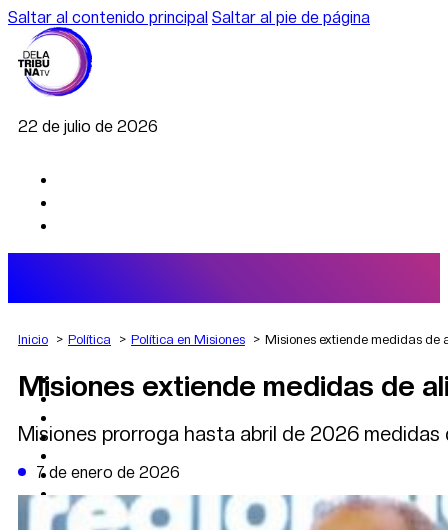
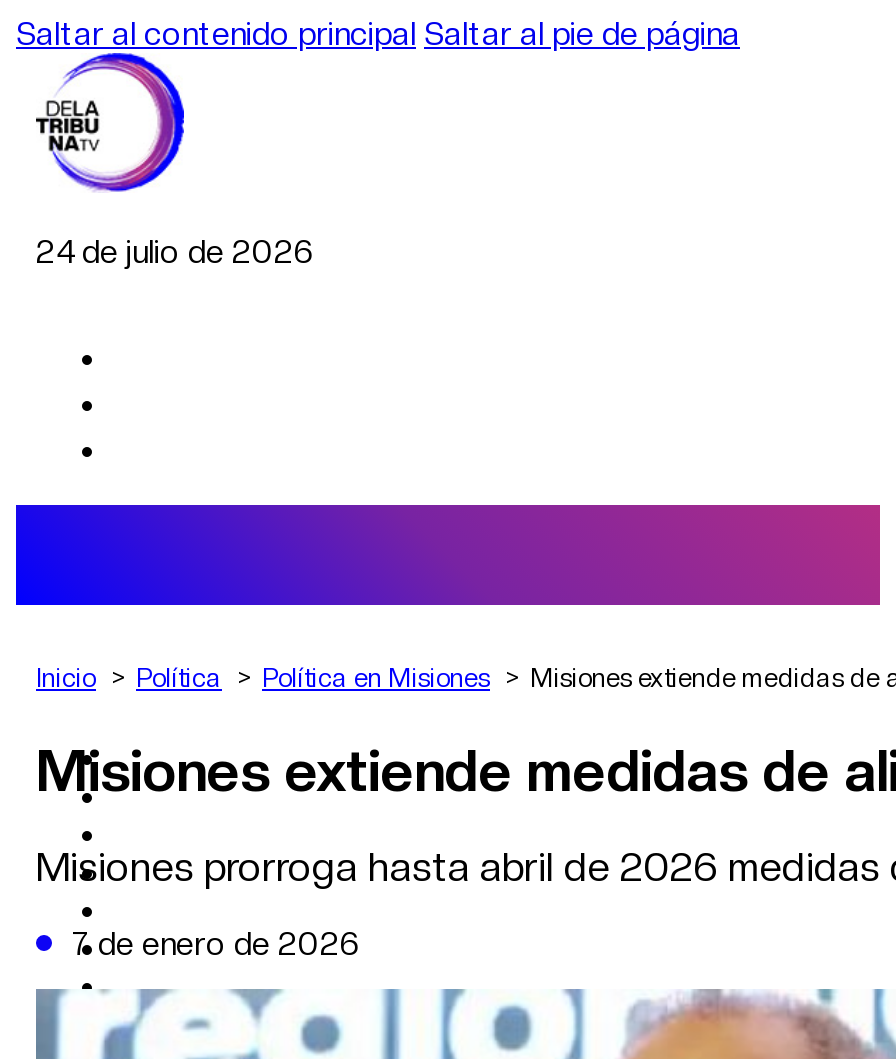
- 22 de julio de 2026
+ 24 de julio de 2026
